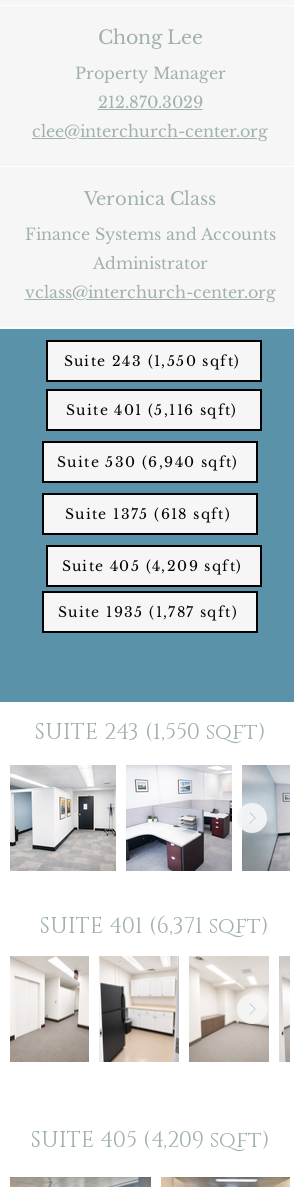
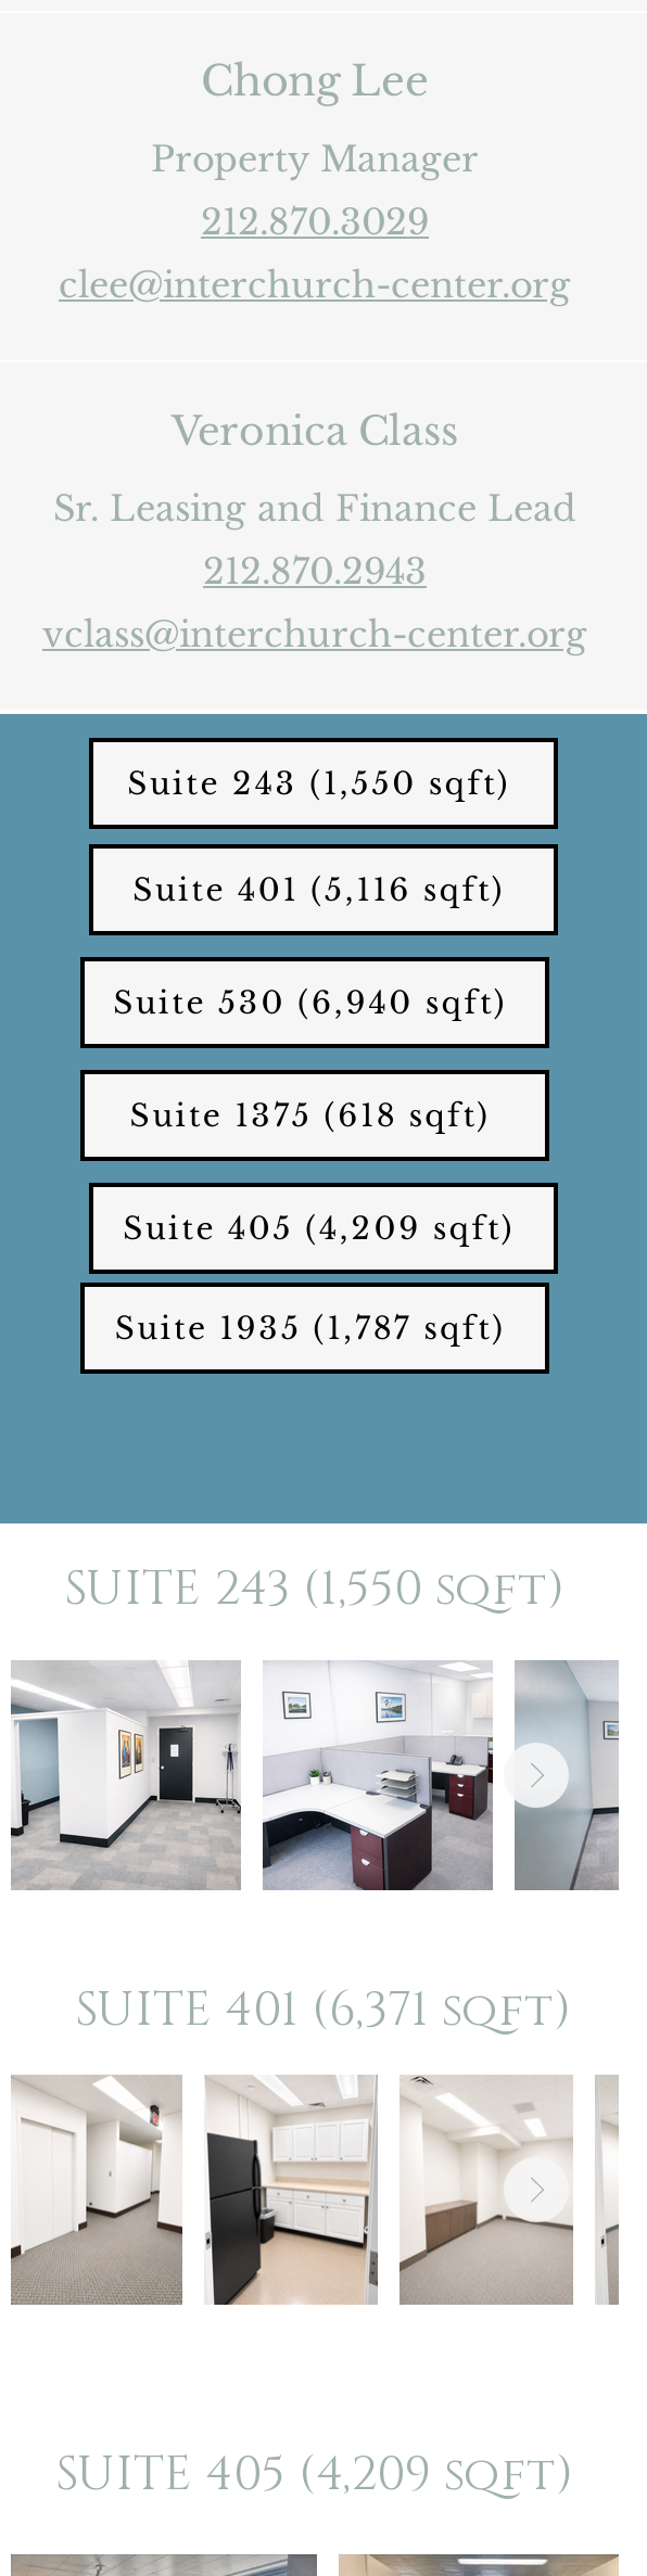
- Finance Systems and Accounts
- Administrator
+ Sr. Leasing and Finance Lead
+ 212.870.2943
